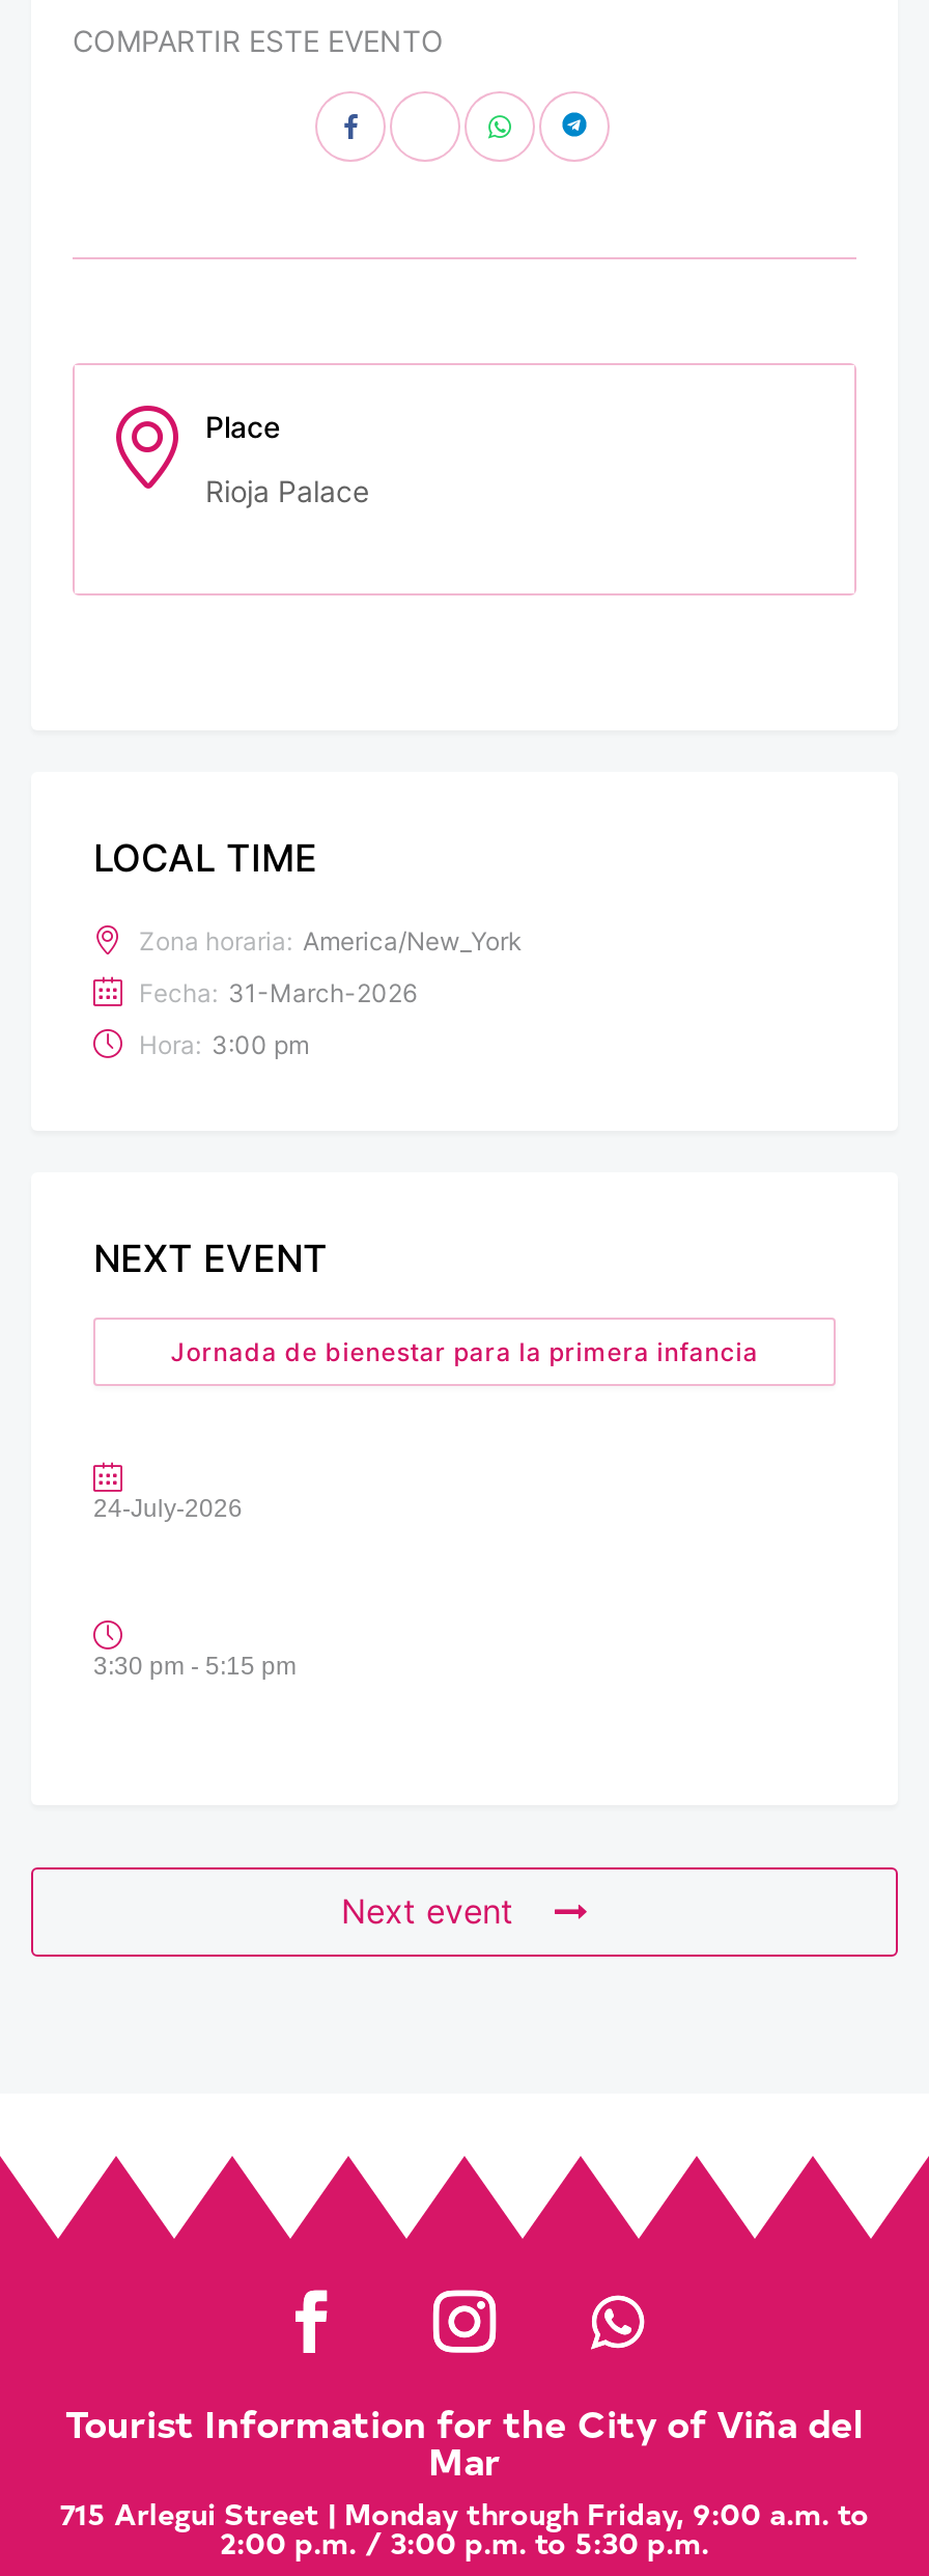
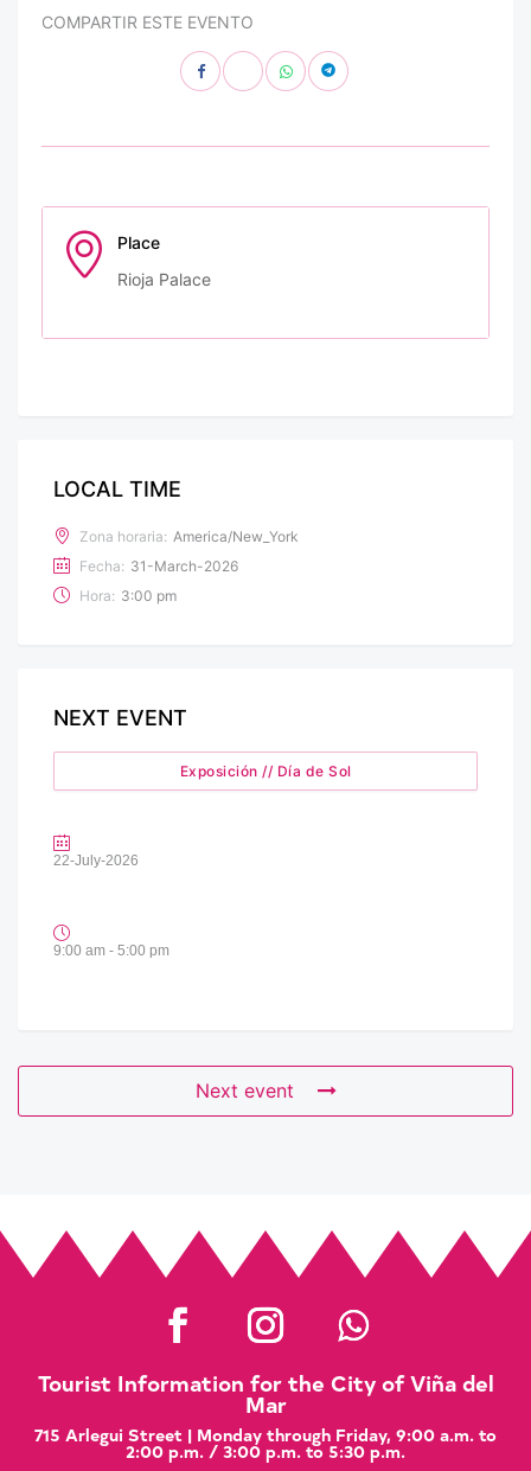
- Jornada de bienestar para la primera infancia
+ Exposición // Día de Sol

- 24-July-2026
+ 22-July-2026

- 3:30 pm - 5:15 pm
+ 9:00 am - 5:00 pm
